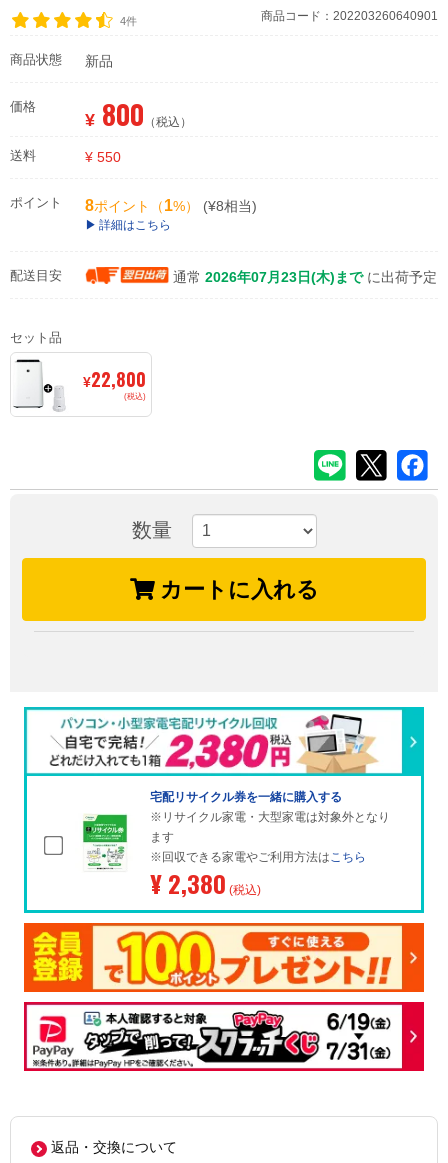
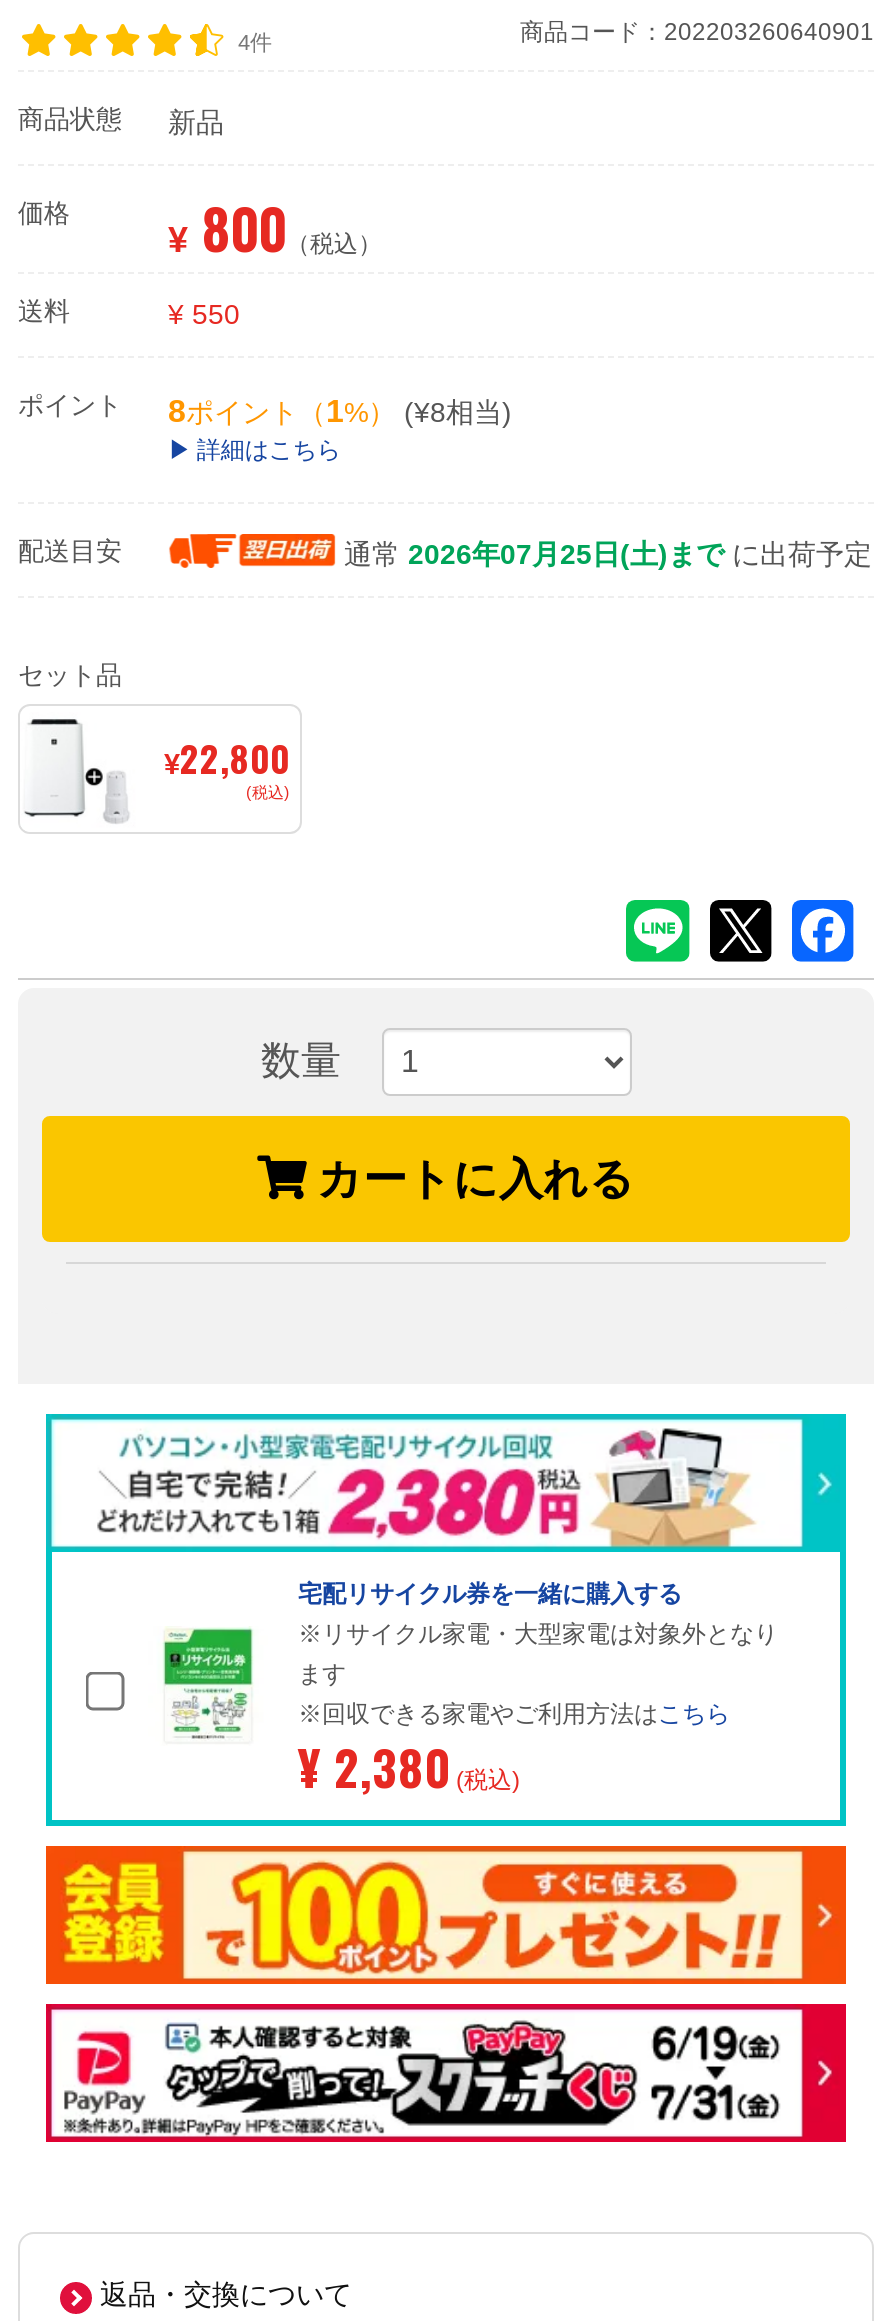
- 通常2026年07月23日(木)まで に出荷予定
+ 通常2026年07月25日(土)まで に出荷予定
